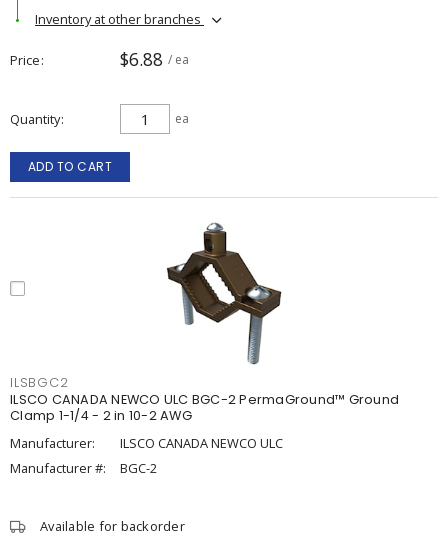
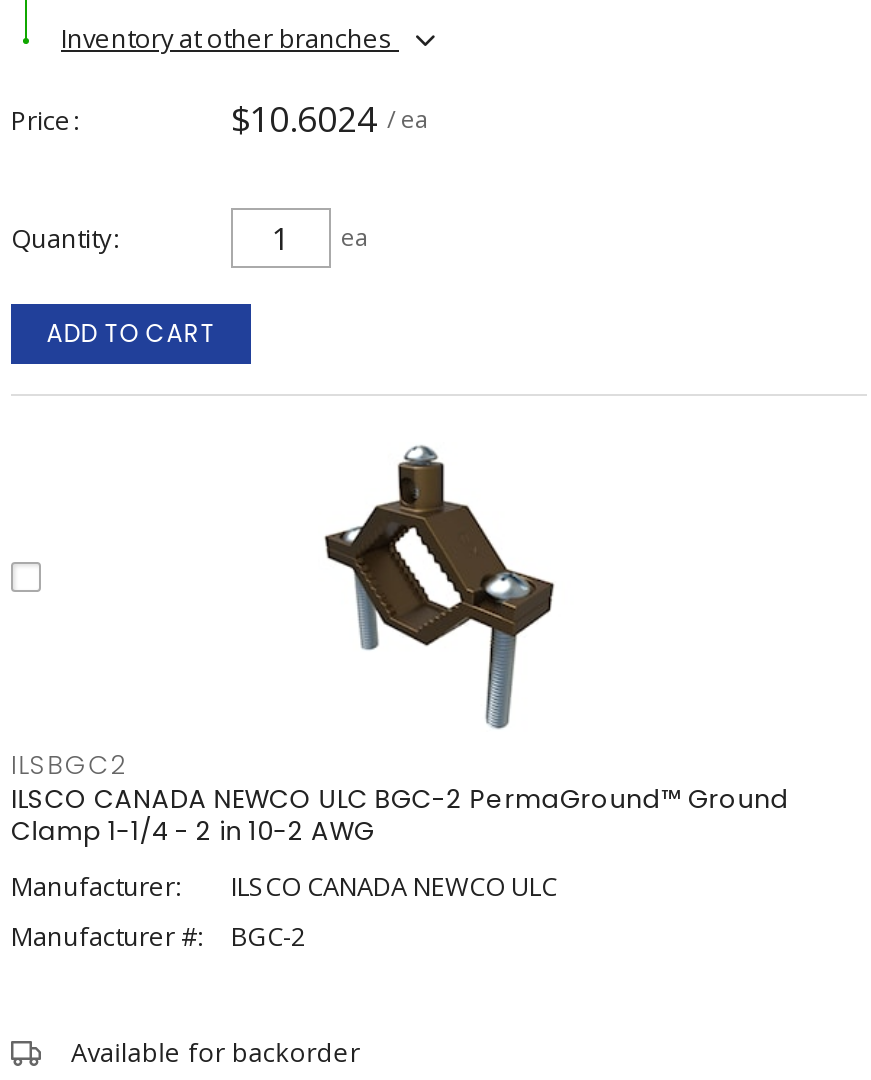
- $6.88 / ea
+ $10.6024 / ea
